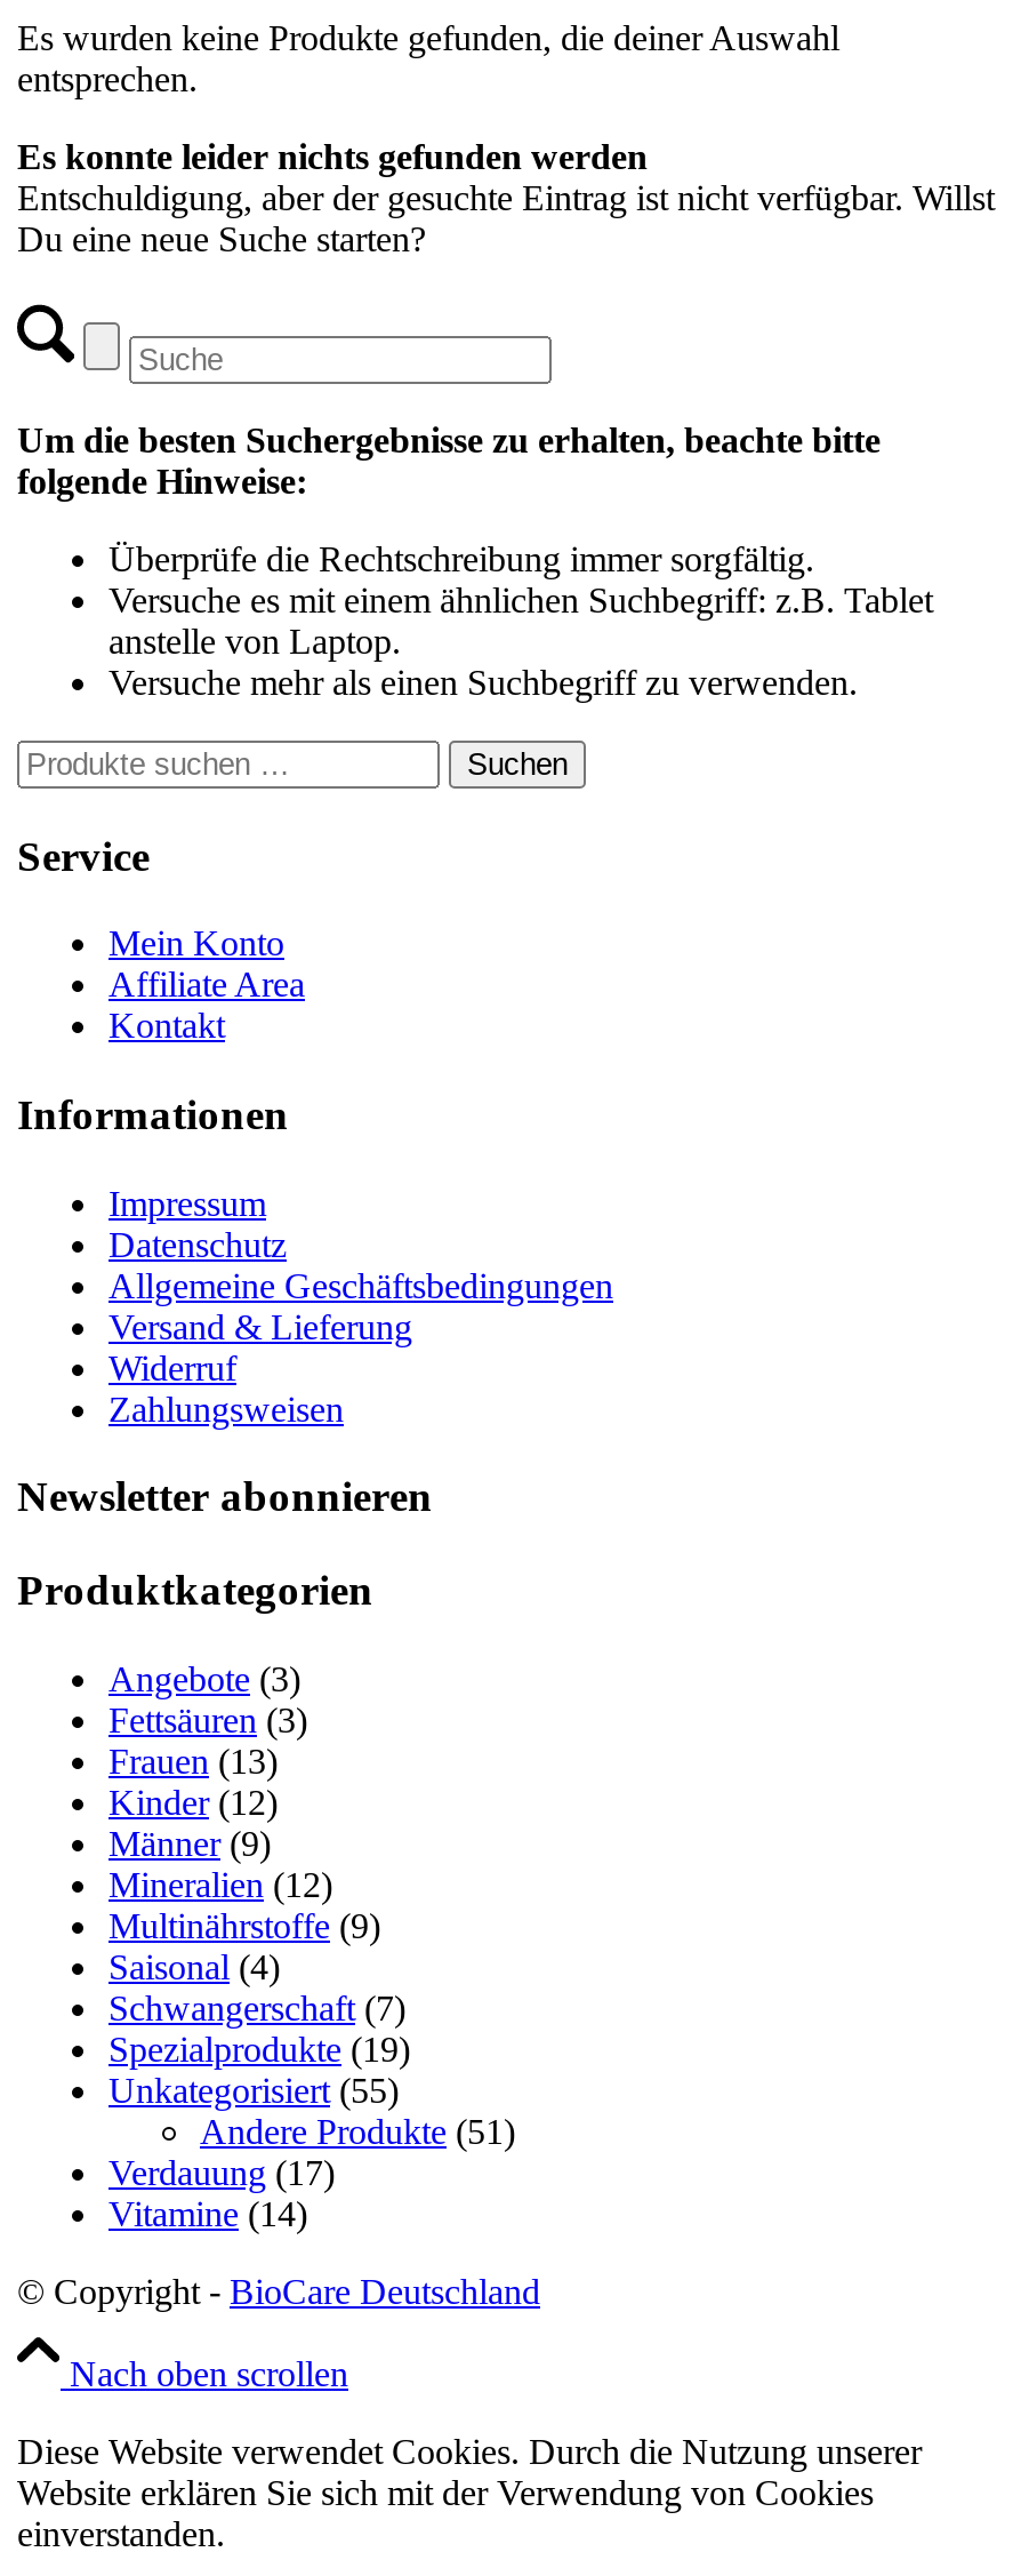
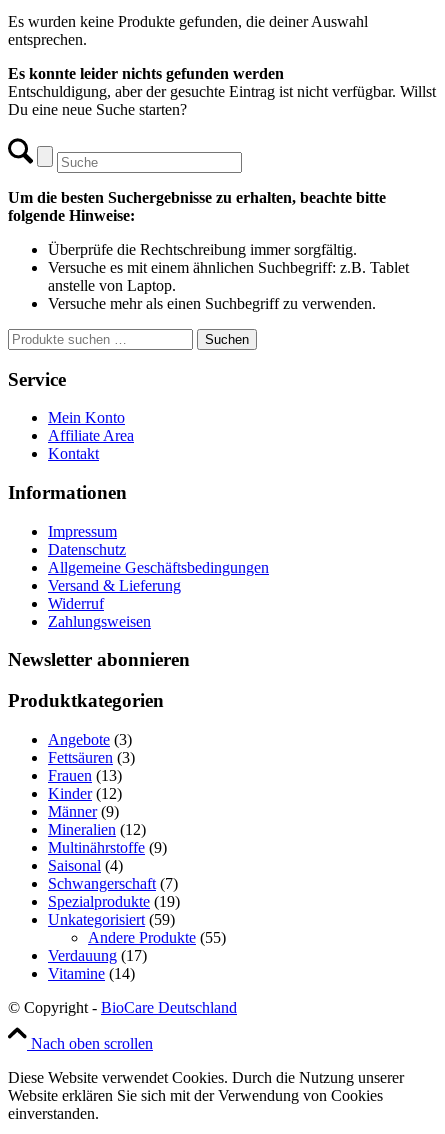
- Unkategorisiert (55)
+ Unkategorisiert (59)

- Andere Produkte (51)
+ Andere Produkte (55)
